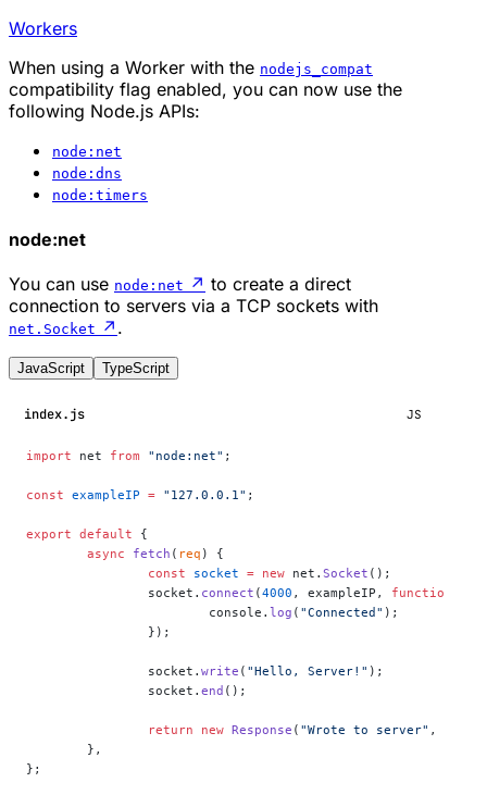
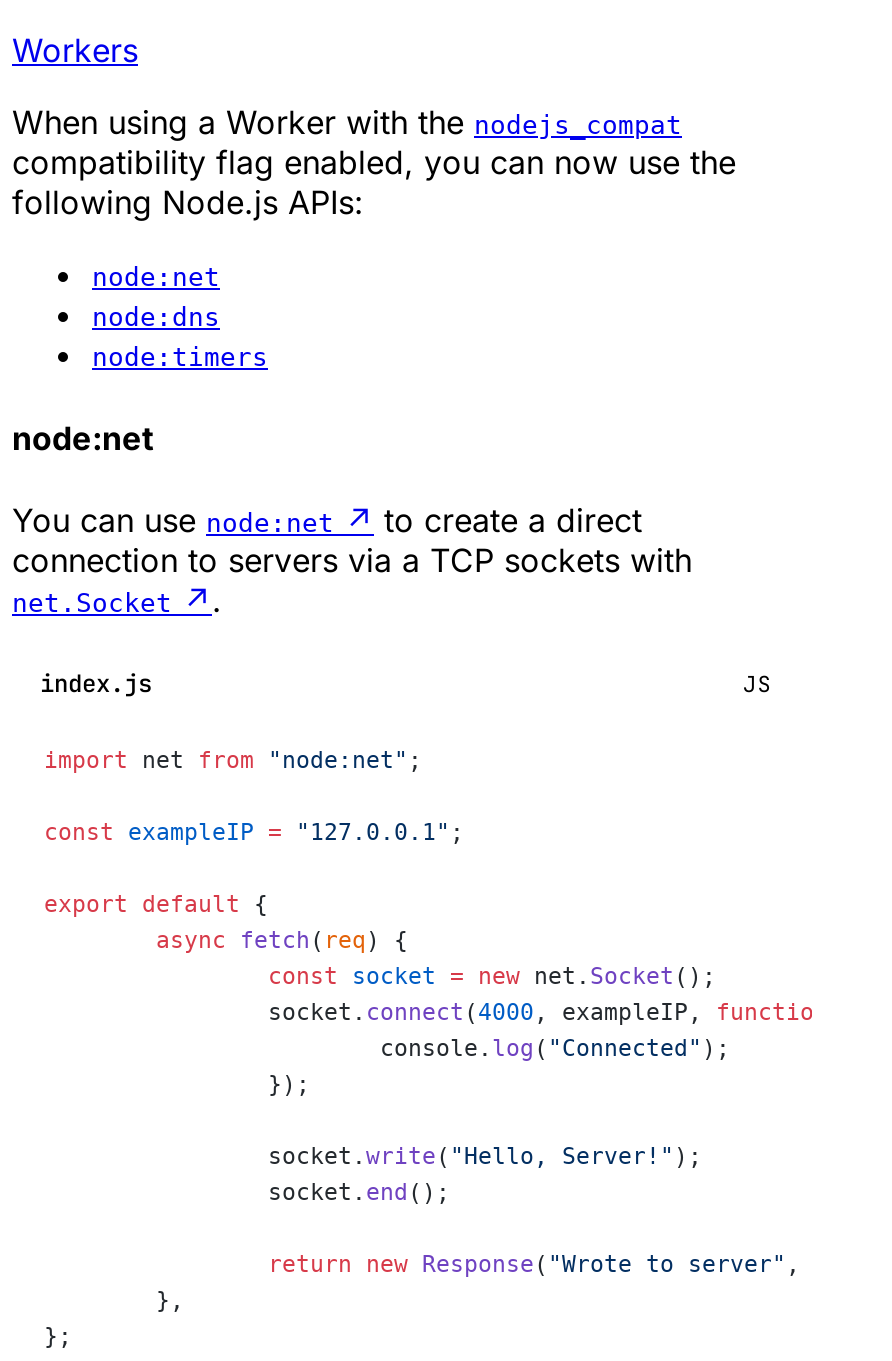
- JavaScript
- TypeScript
